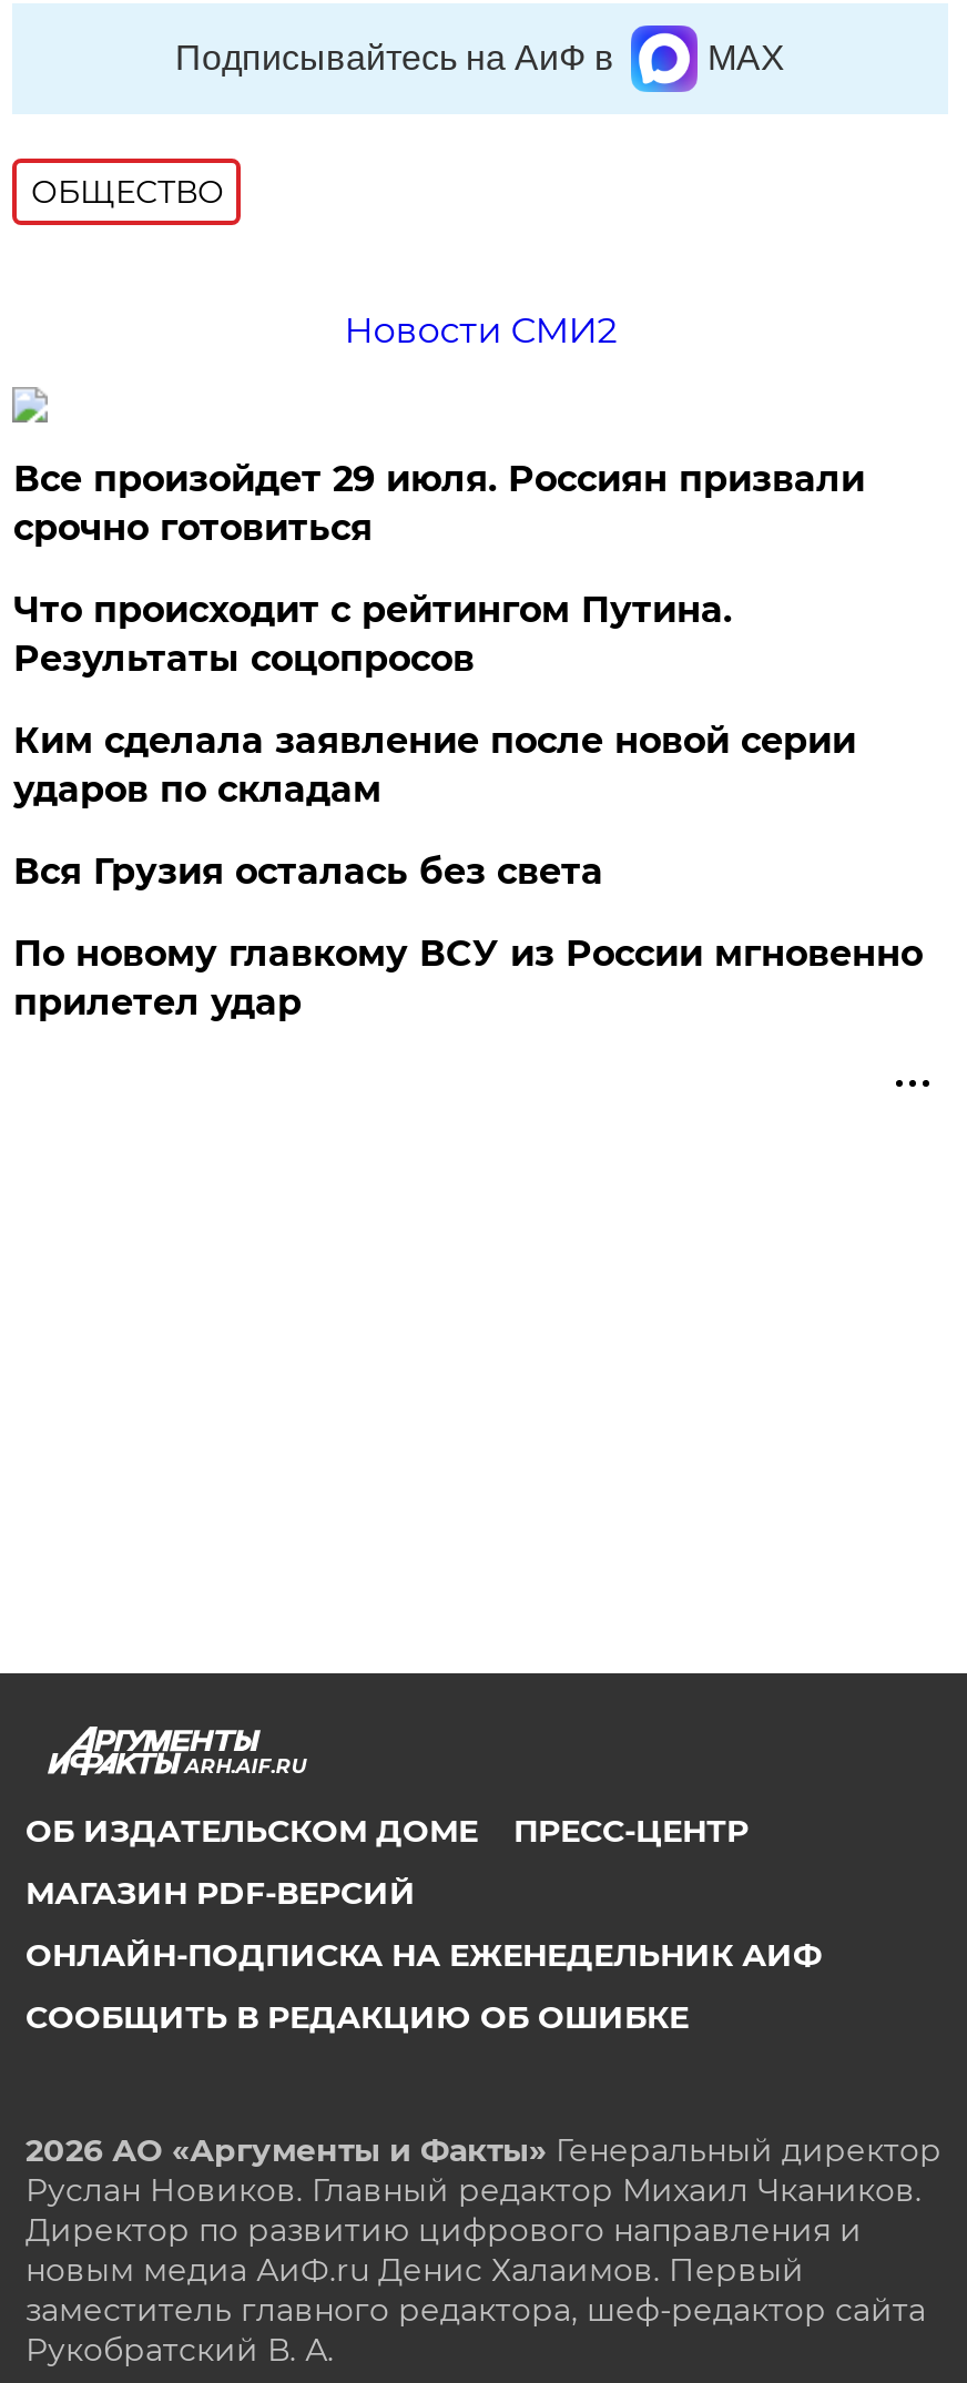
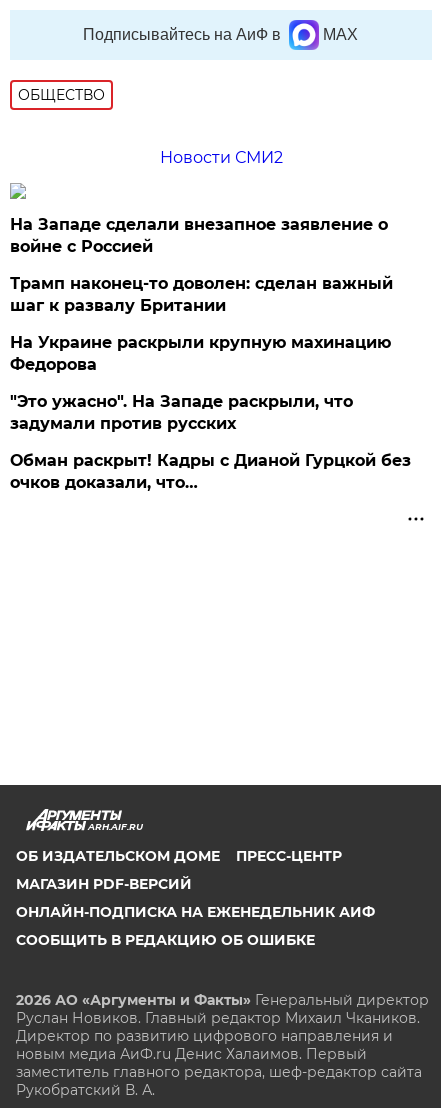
- Все произойдет 29 июля. Россиян призвали
- срочно готовиться
+ На Западе сделали внезапное заявление о
+ войне с Россией

- Что происходит с рейтингом Путина.
- Результаты соцопросов
+ Трамп наконец-то доволен: сделан важный
+ шаг к развалу Британии

- Ким сделала заявление после новой серии
- ударов по складам
+ На Украине раскрыли крупную махинацию
+ Федорова

- Вся Грузия осталась без света
+ "Это ужасно". На Западе раскрыли, что
+ задумали против русских

- По новому главкому ВСУ из России мгновенно
- прилетел удар
+ Обман раскрыт! Кадры с Дианой Гурцкой без
+ очков доказали, что…
